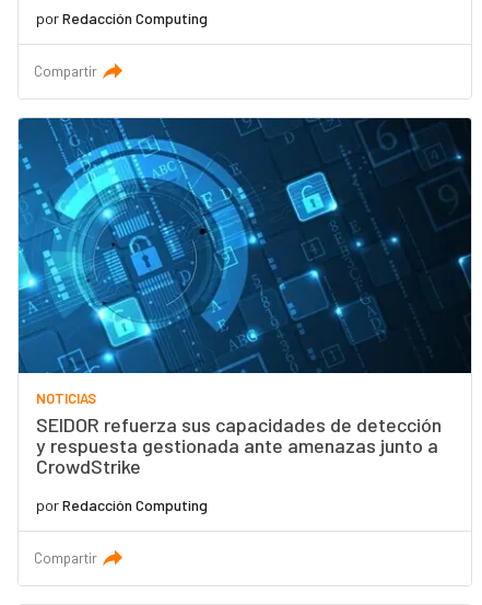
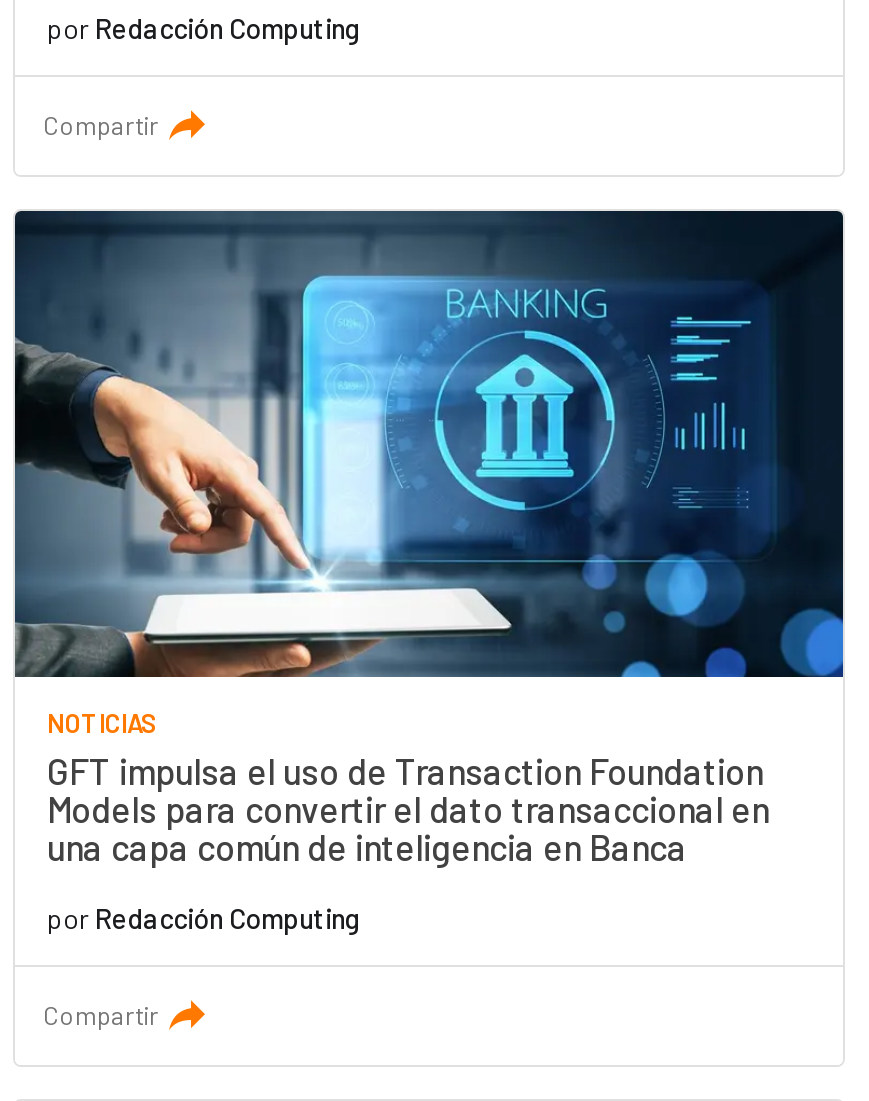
- [image]
- SEIDOR refuerza sus capacidades de detección
- y respuesta gestionada ante amenazas junto a
- CrowdStrike
+ [image]
+ GFT impulsa el uso de Transaction Foundation
+ Models para convertir el dato transaccional en
+ una capa común de inteligencia en Banca
